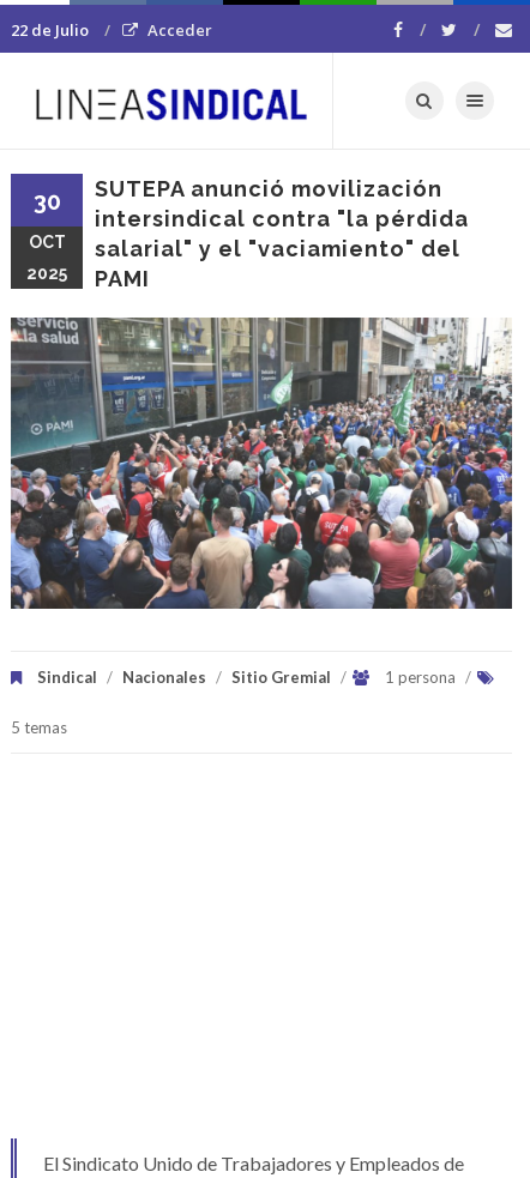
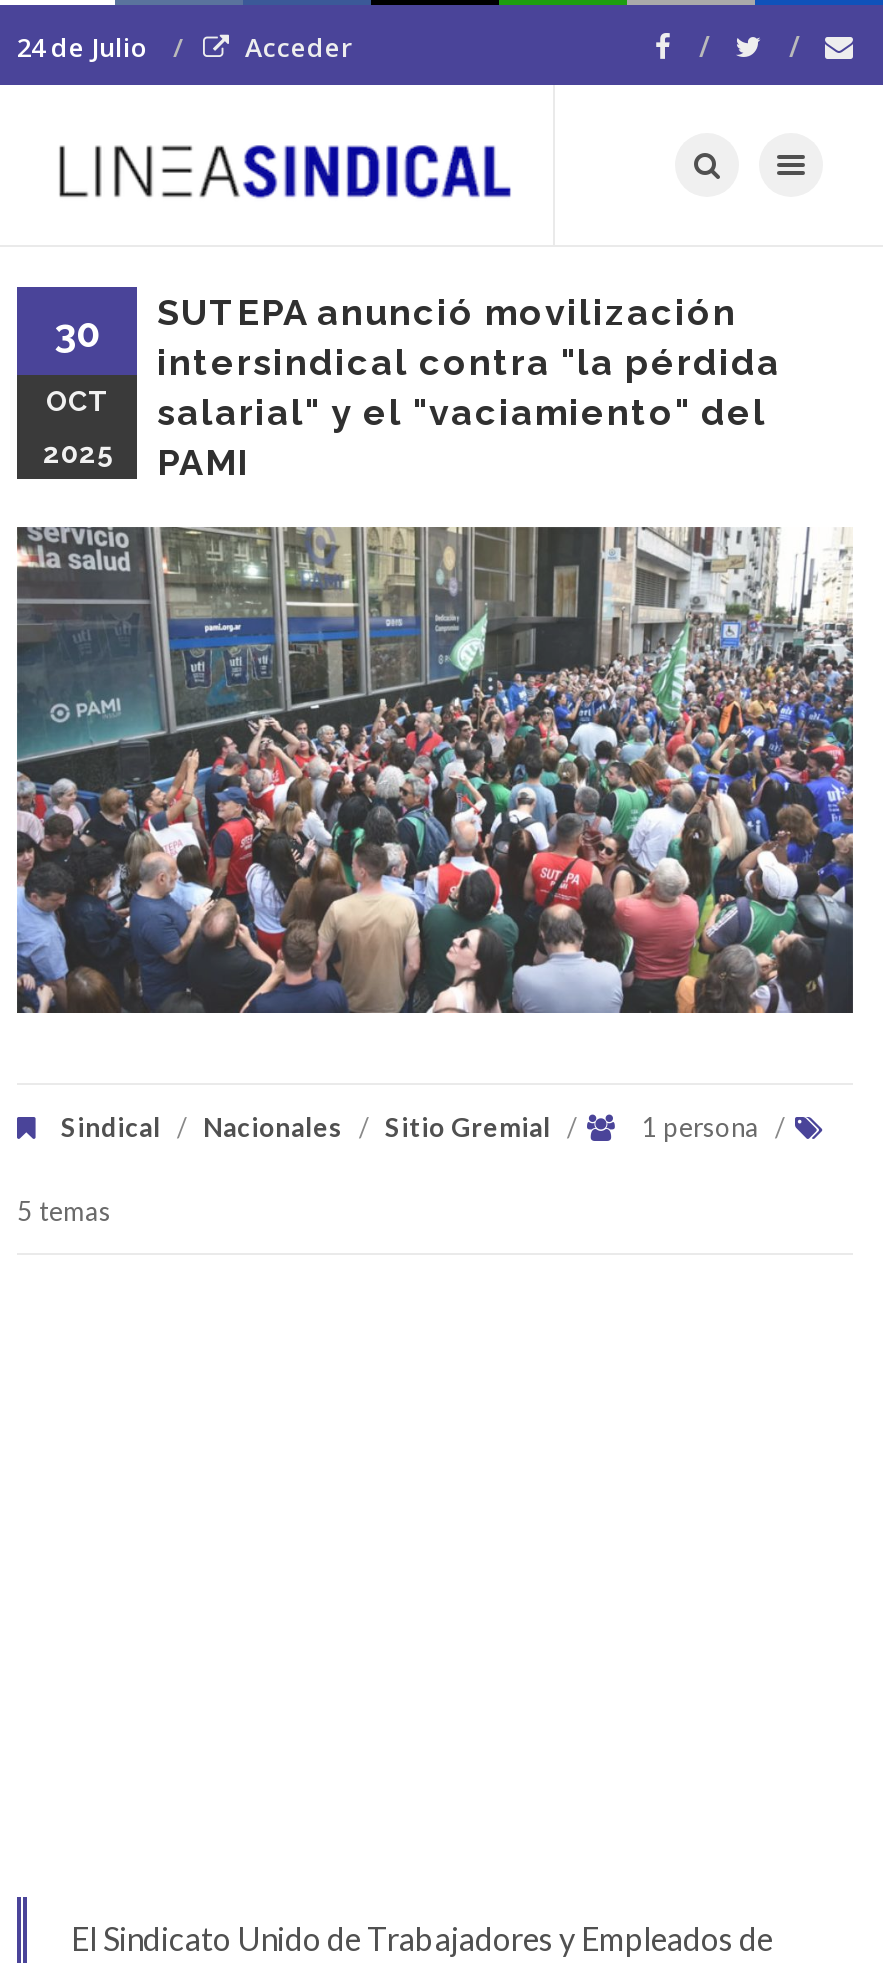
- 22 de Julio
+ 24 de Julio
